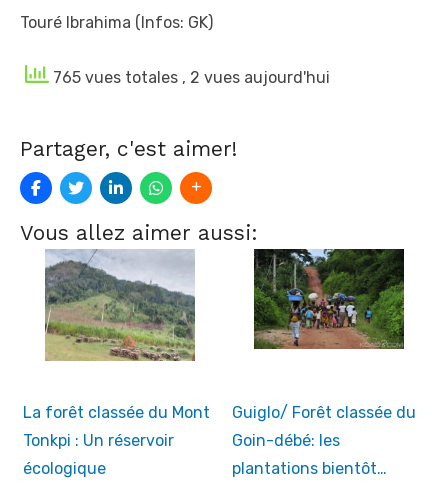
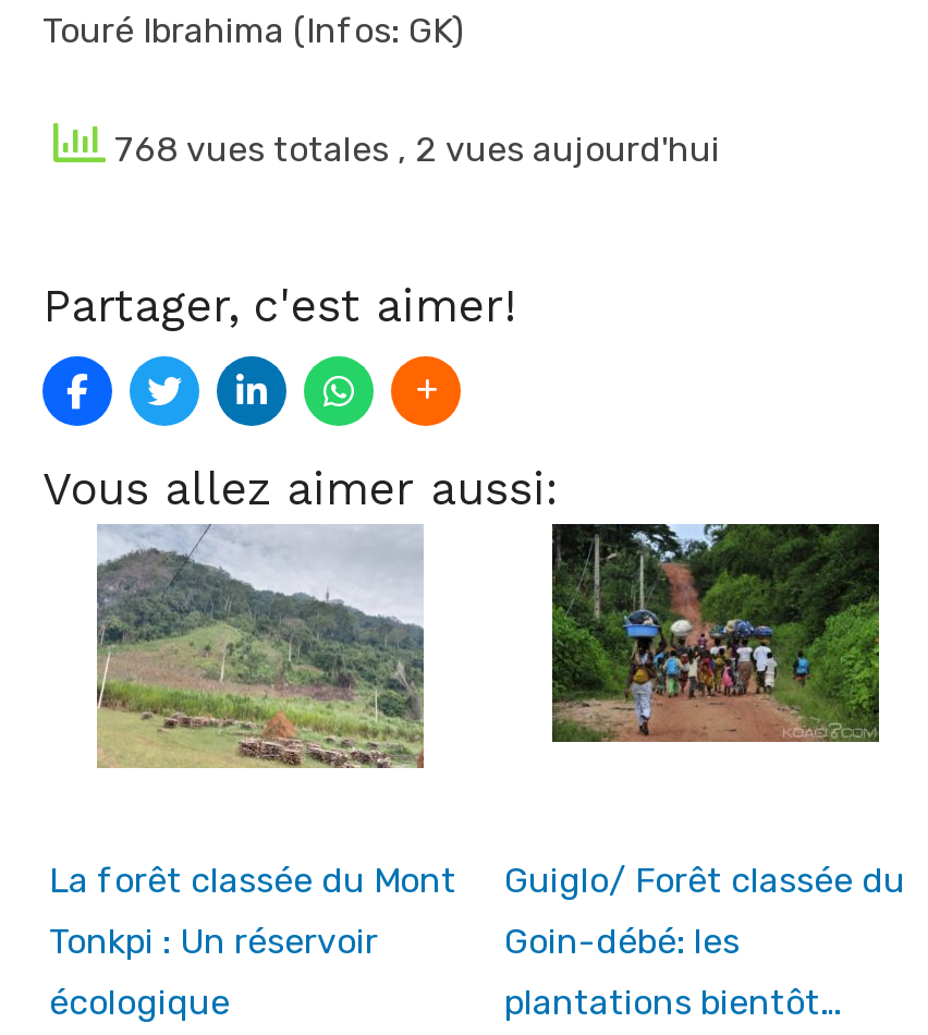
- 765 vues totales, 2 vues aujourd'hui
+ 768 vues totales, 2 vues aujourd'hui
